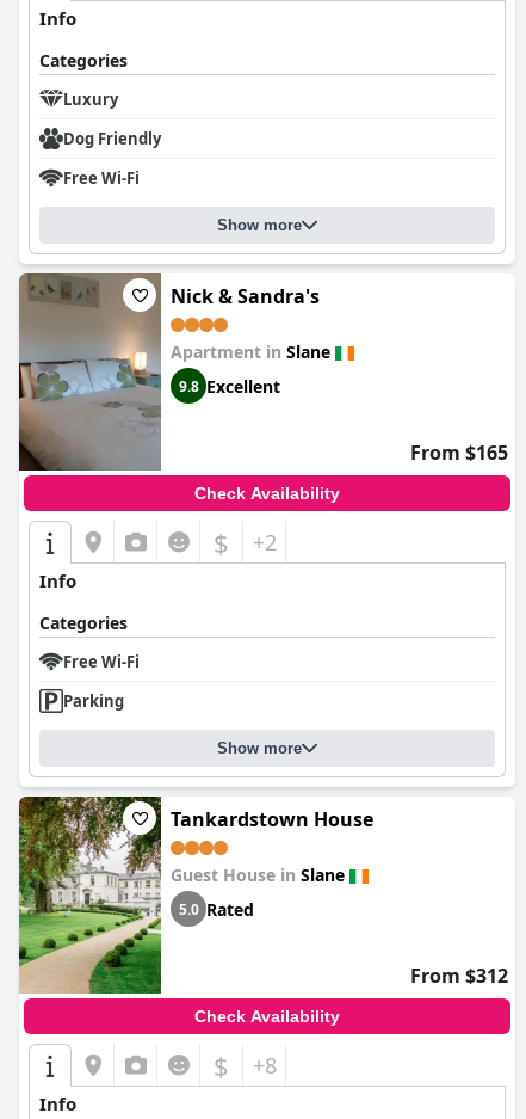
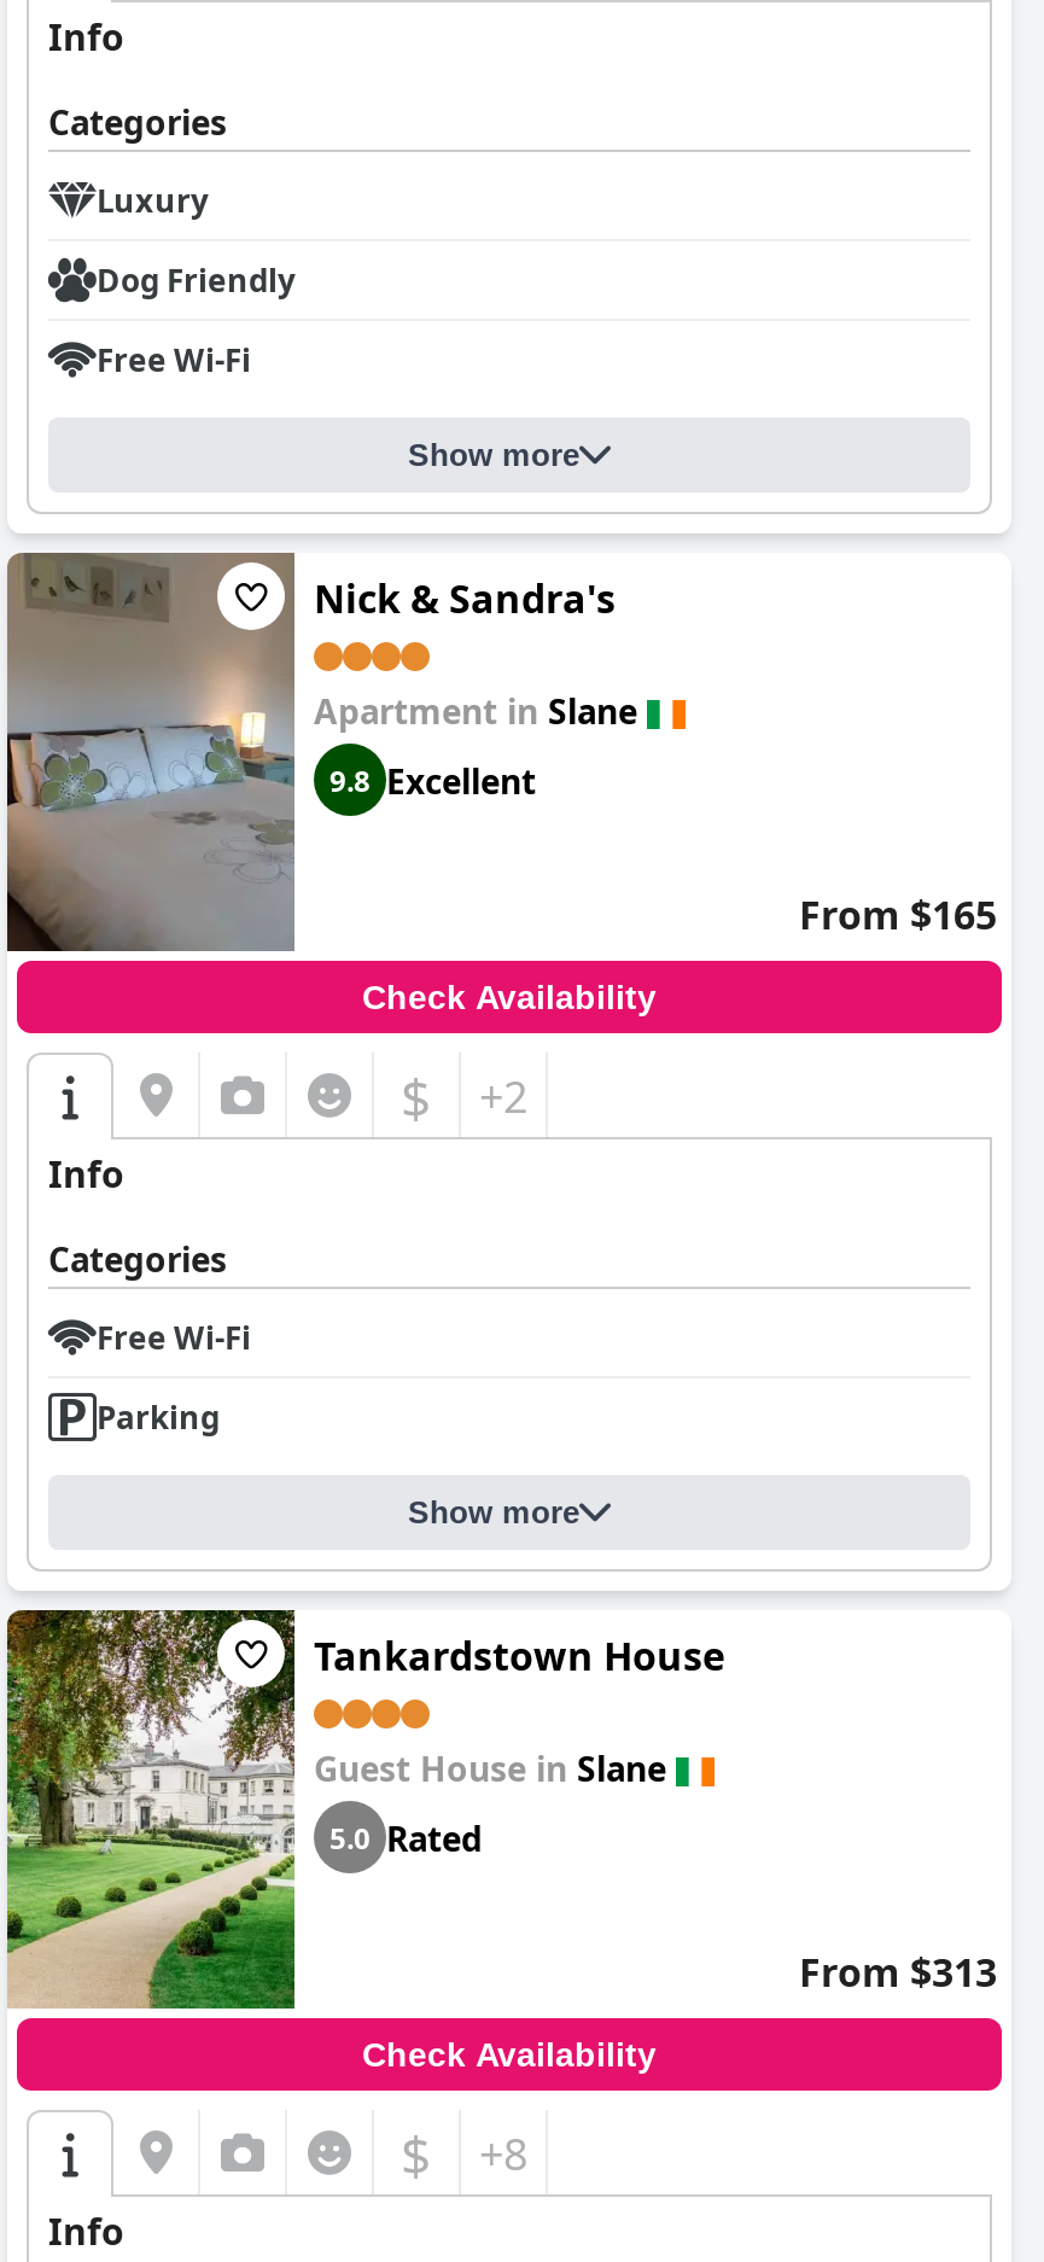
- From $312
+ From $313
